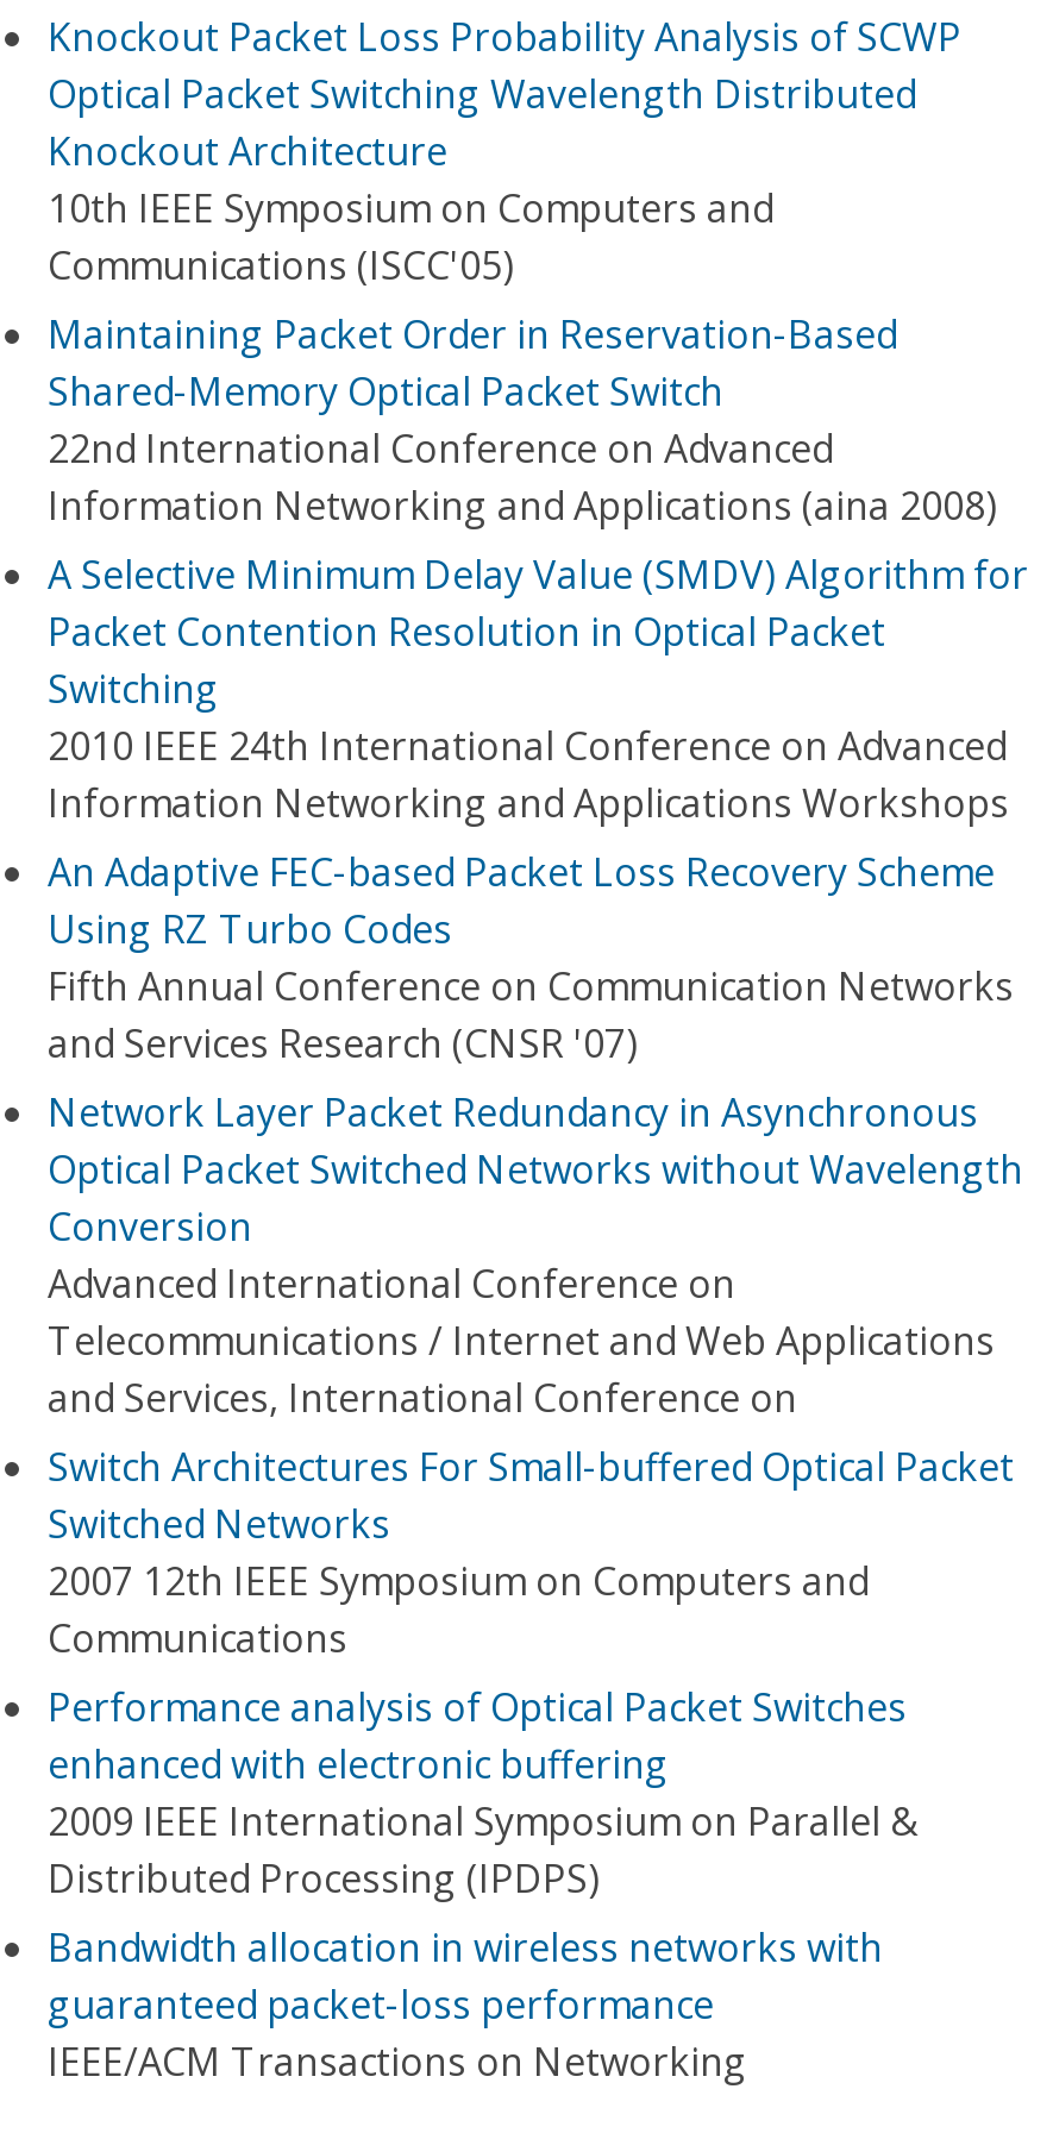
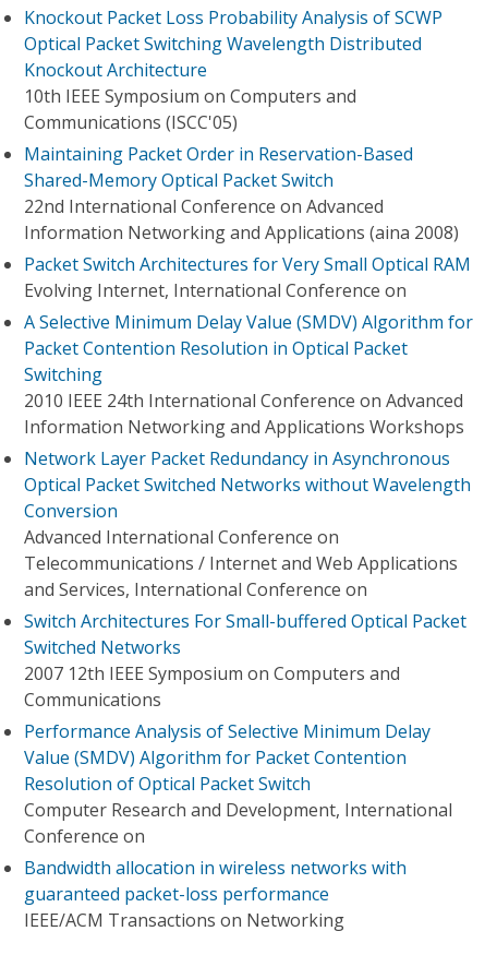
+ Packet Switch Architectures for Very Small Optical RAM
+ Evolving Internet, International Conference on

moved down: A Selective Minimum Delay Value (SMDV) Algorithm for | Packet Contention Resolution in Optical Packet | Switching | 2010 IEEE 24th International Conference on Advanced | Information Networking and Applications Workshops

- An Adaptive FEC-based Packet Loss Recovery Scheme
- Using RZ Turbo Codes
- Fifth Annual Conference on Communication Networks
- and Services Research (CNSR '07)

moved up: Network Layer Packet Redundancy in Asynchronous | Optical Packet Switched Networks without Wavelength | Conversion | ... | 2007 12th IEEE Symposium on Computers and | Communications

- Performance analysis of Optical Packet Switches
- enhanced with electronic buffering
- 2009 IEEE International Symposium on Parallel &
- Distributed Processing (IPDPS)
+ Performance Analysis of Selective Minimum Delay
+ Value (SMDV) Algorithm for Packet Contention
+ Resolution of Optical Packet Switch
+ Computer Research and Development, International
+ Conference on
